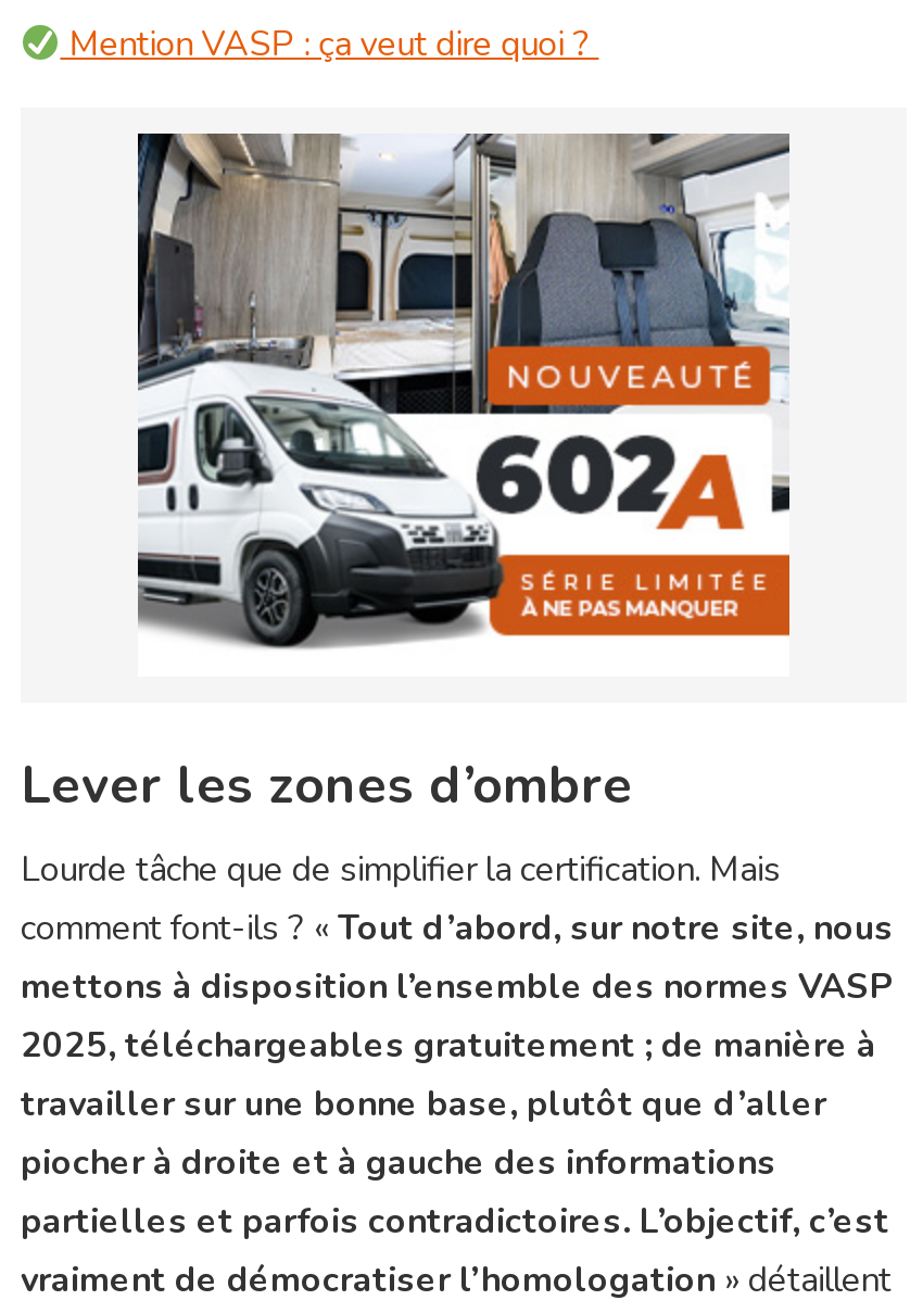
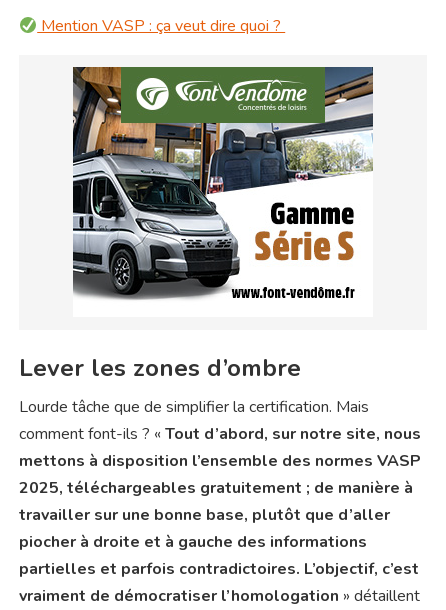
- [image]
+ [image]
